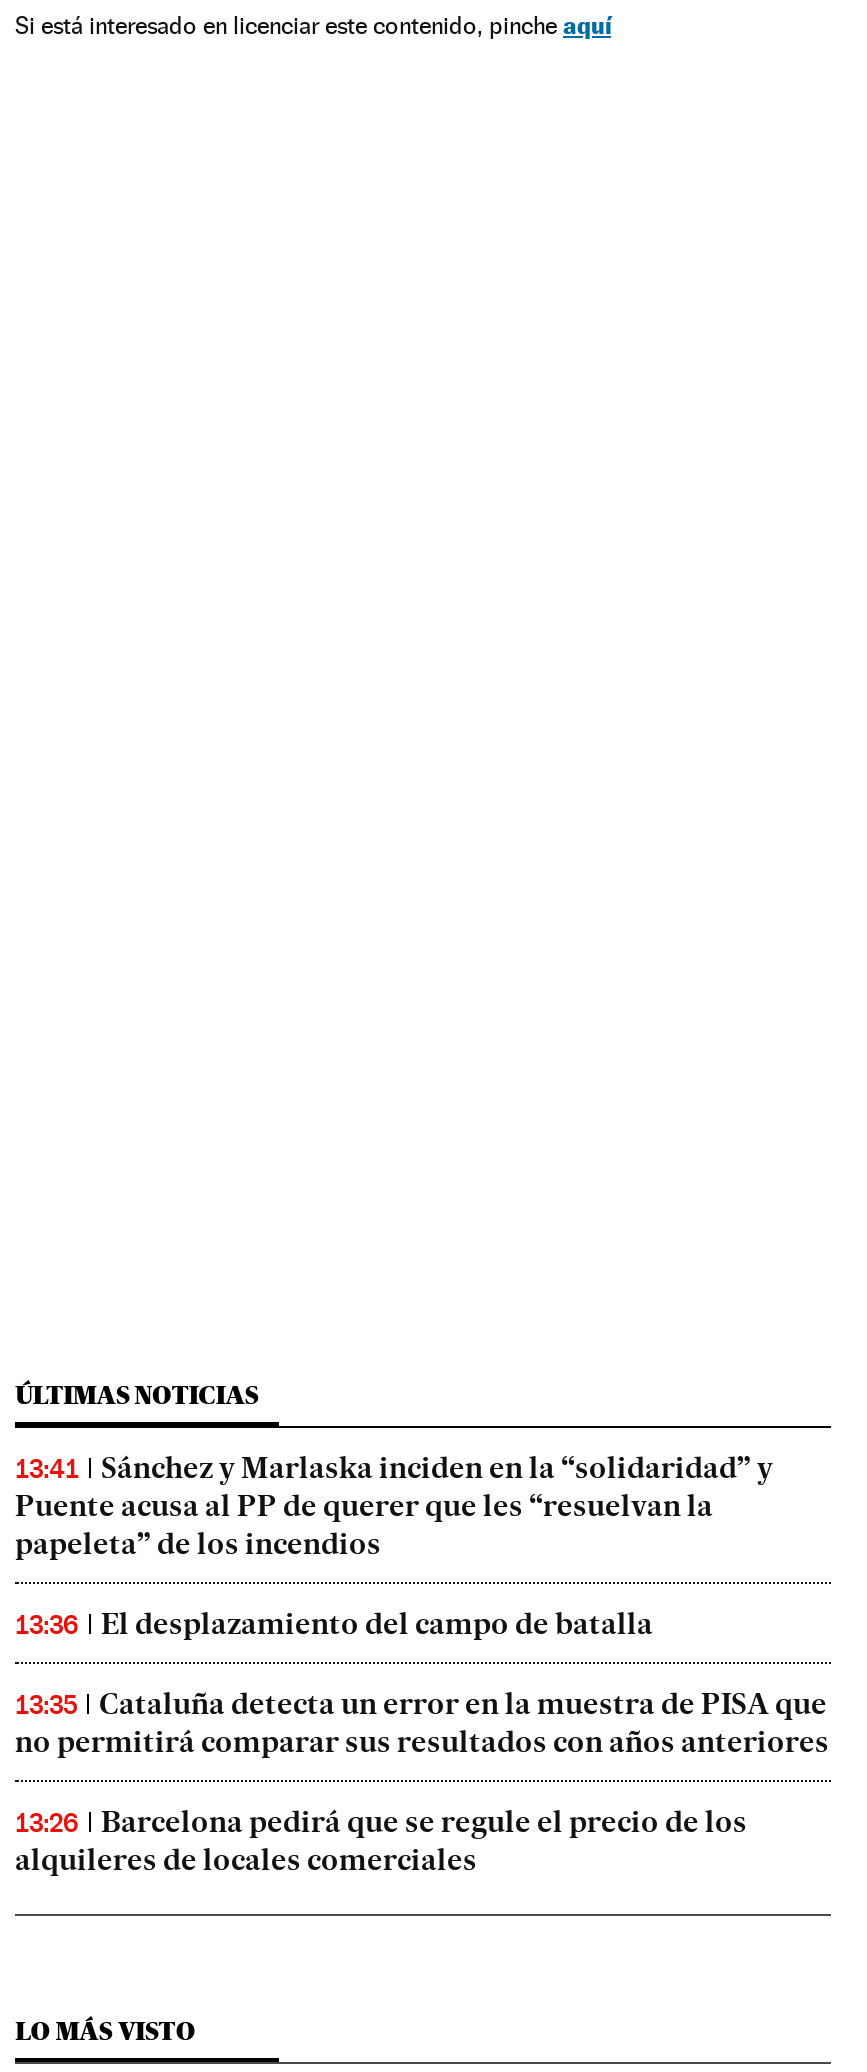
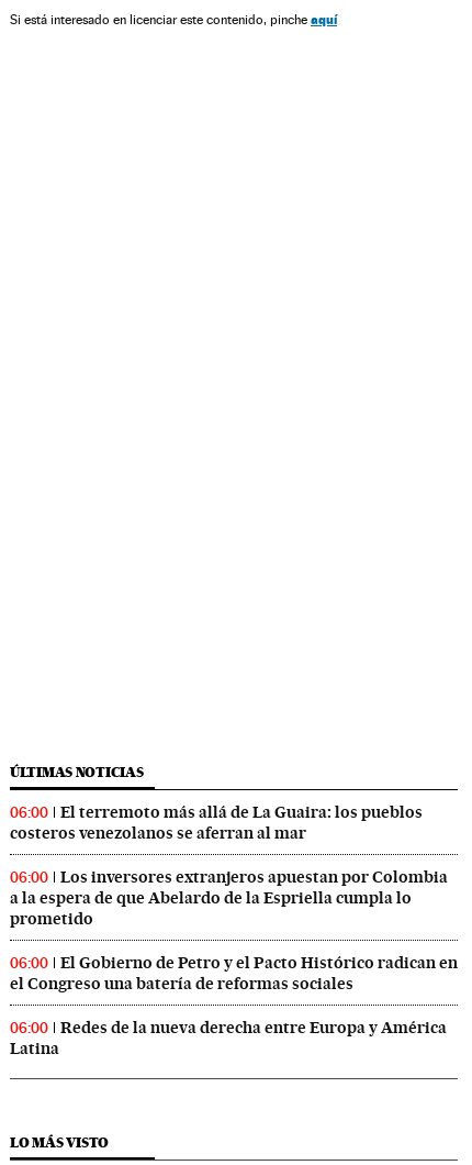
- 13:41
- Sánchez y Marlaska inciden en la “solidaridad” y
- Puente acusa al PP de querer que les “resuelvan la
- papeleta” de los incendios
+ 06:00
+ El terremoto más allá de La Guaira: los pueblos
+ costeros venezolanos se aferran al mar

- 13:36
- El desplazamiento del campo de batalla
+ 06:00
+ Los inversores extranjeros apuestan por Colombia
+ a la espera de que Abelardo de la Espriella cumpla lo
+ prometido

- 13:35
- Cataluña detecta un error en la muestra de PISA que
- no permitirá comparar sus resultados con años anteriores
+ 06:00
+ El Gobierno de Petro y el Pacto Histórico radican en
+ el Congreso una batería de reformas sociales

- 13:26
- Barcelona pedirá que se regule el precio de los
- alquileres de locales comerciales
+ 06:00
+ Redes de la nueva derecha entre Europa y América
+ Latina
